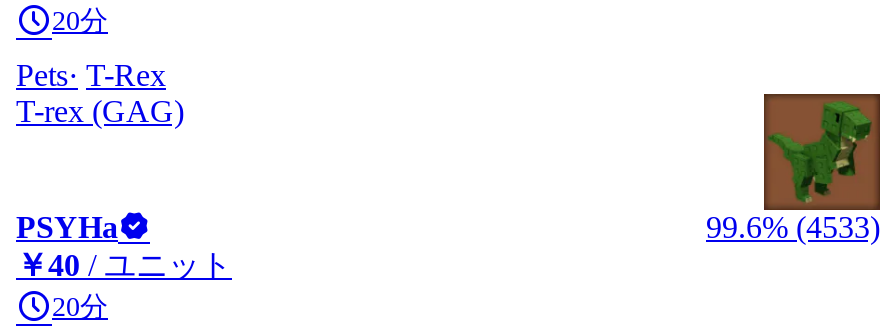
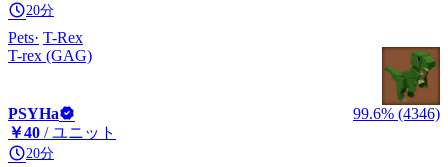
- 99.6% (4533)
+ 99.6% (4346)
